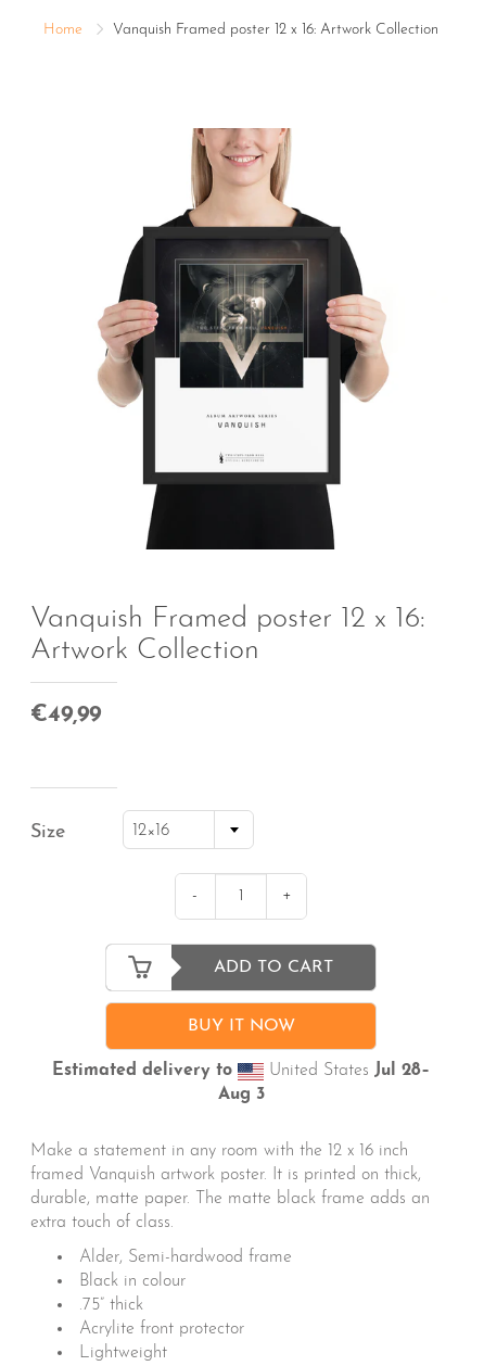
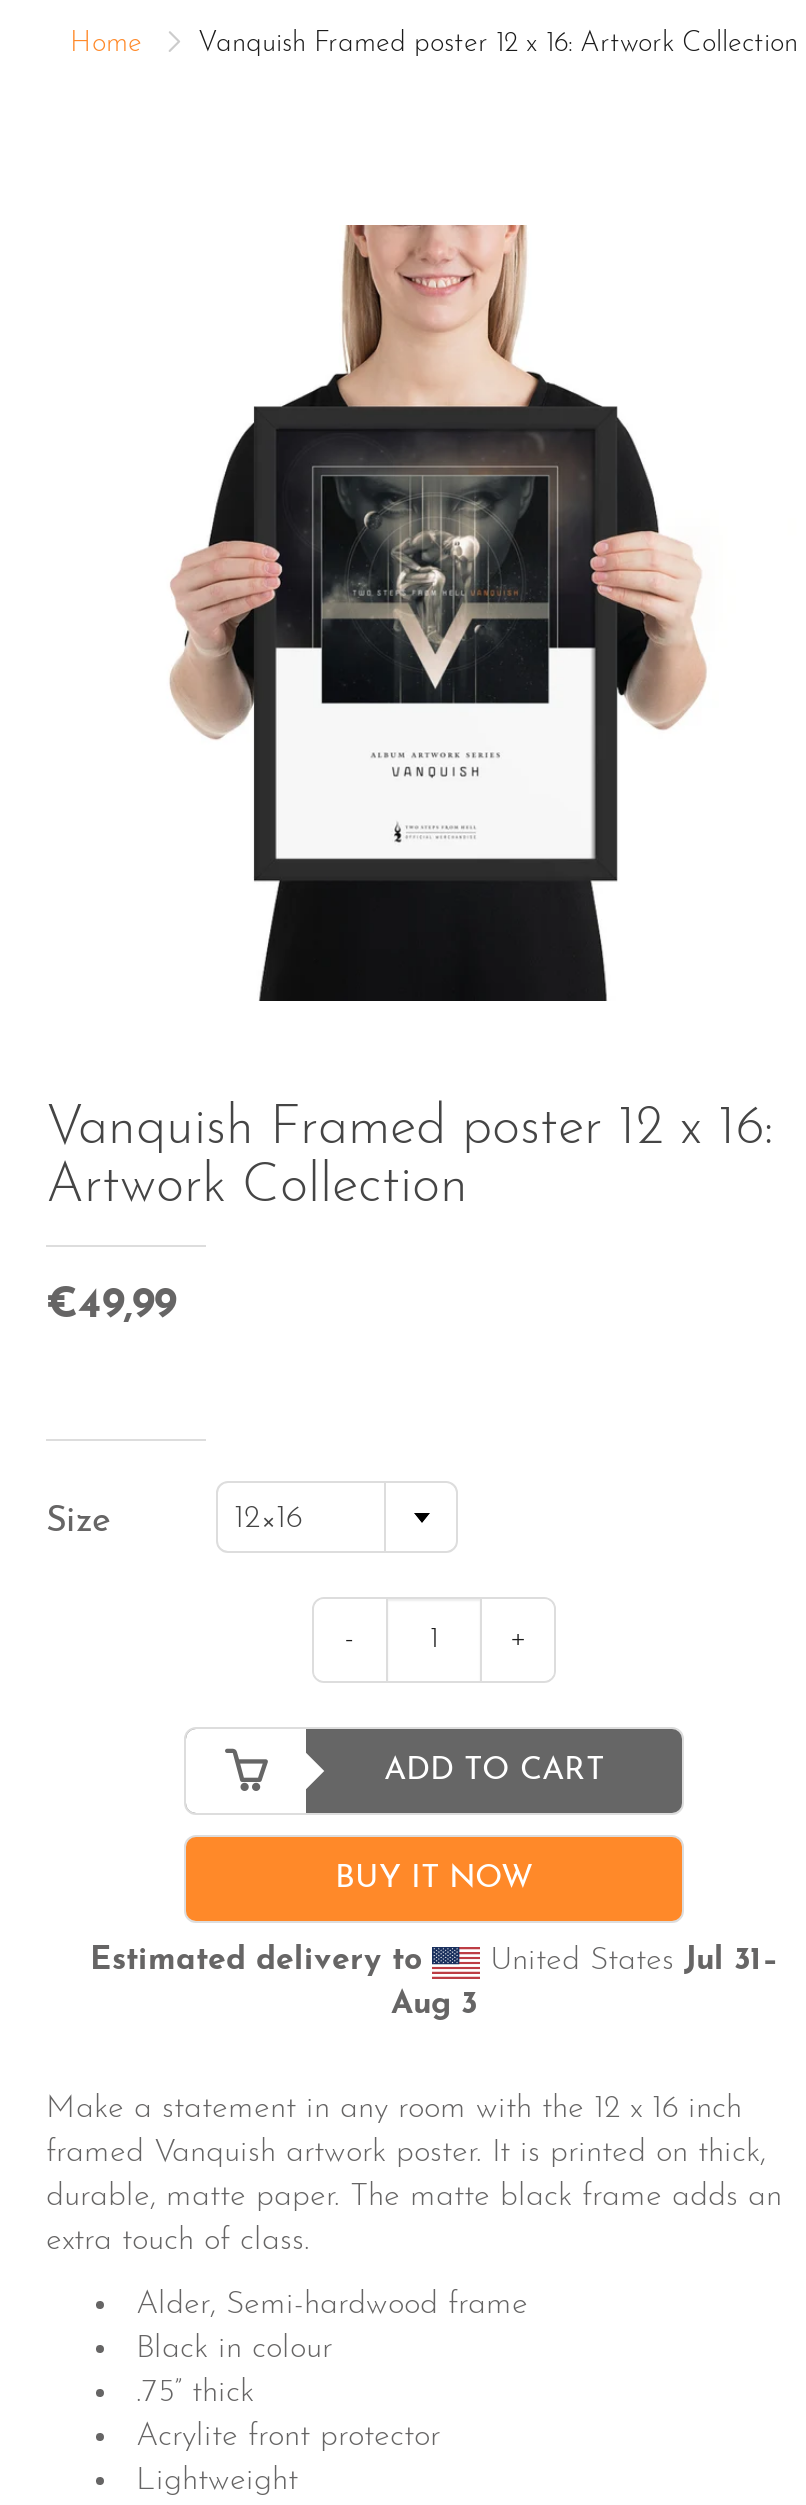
- United States Jul 28–
+ United States Jul 31–
